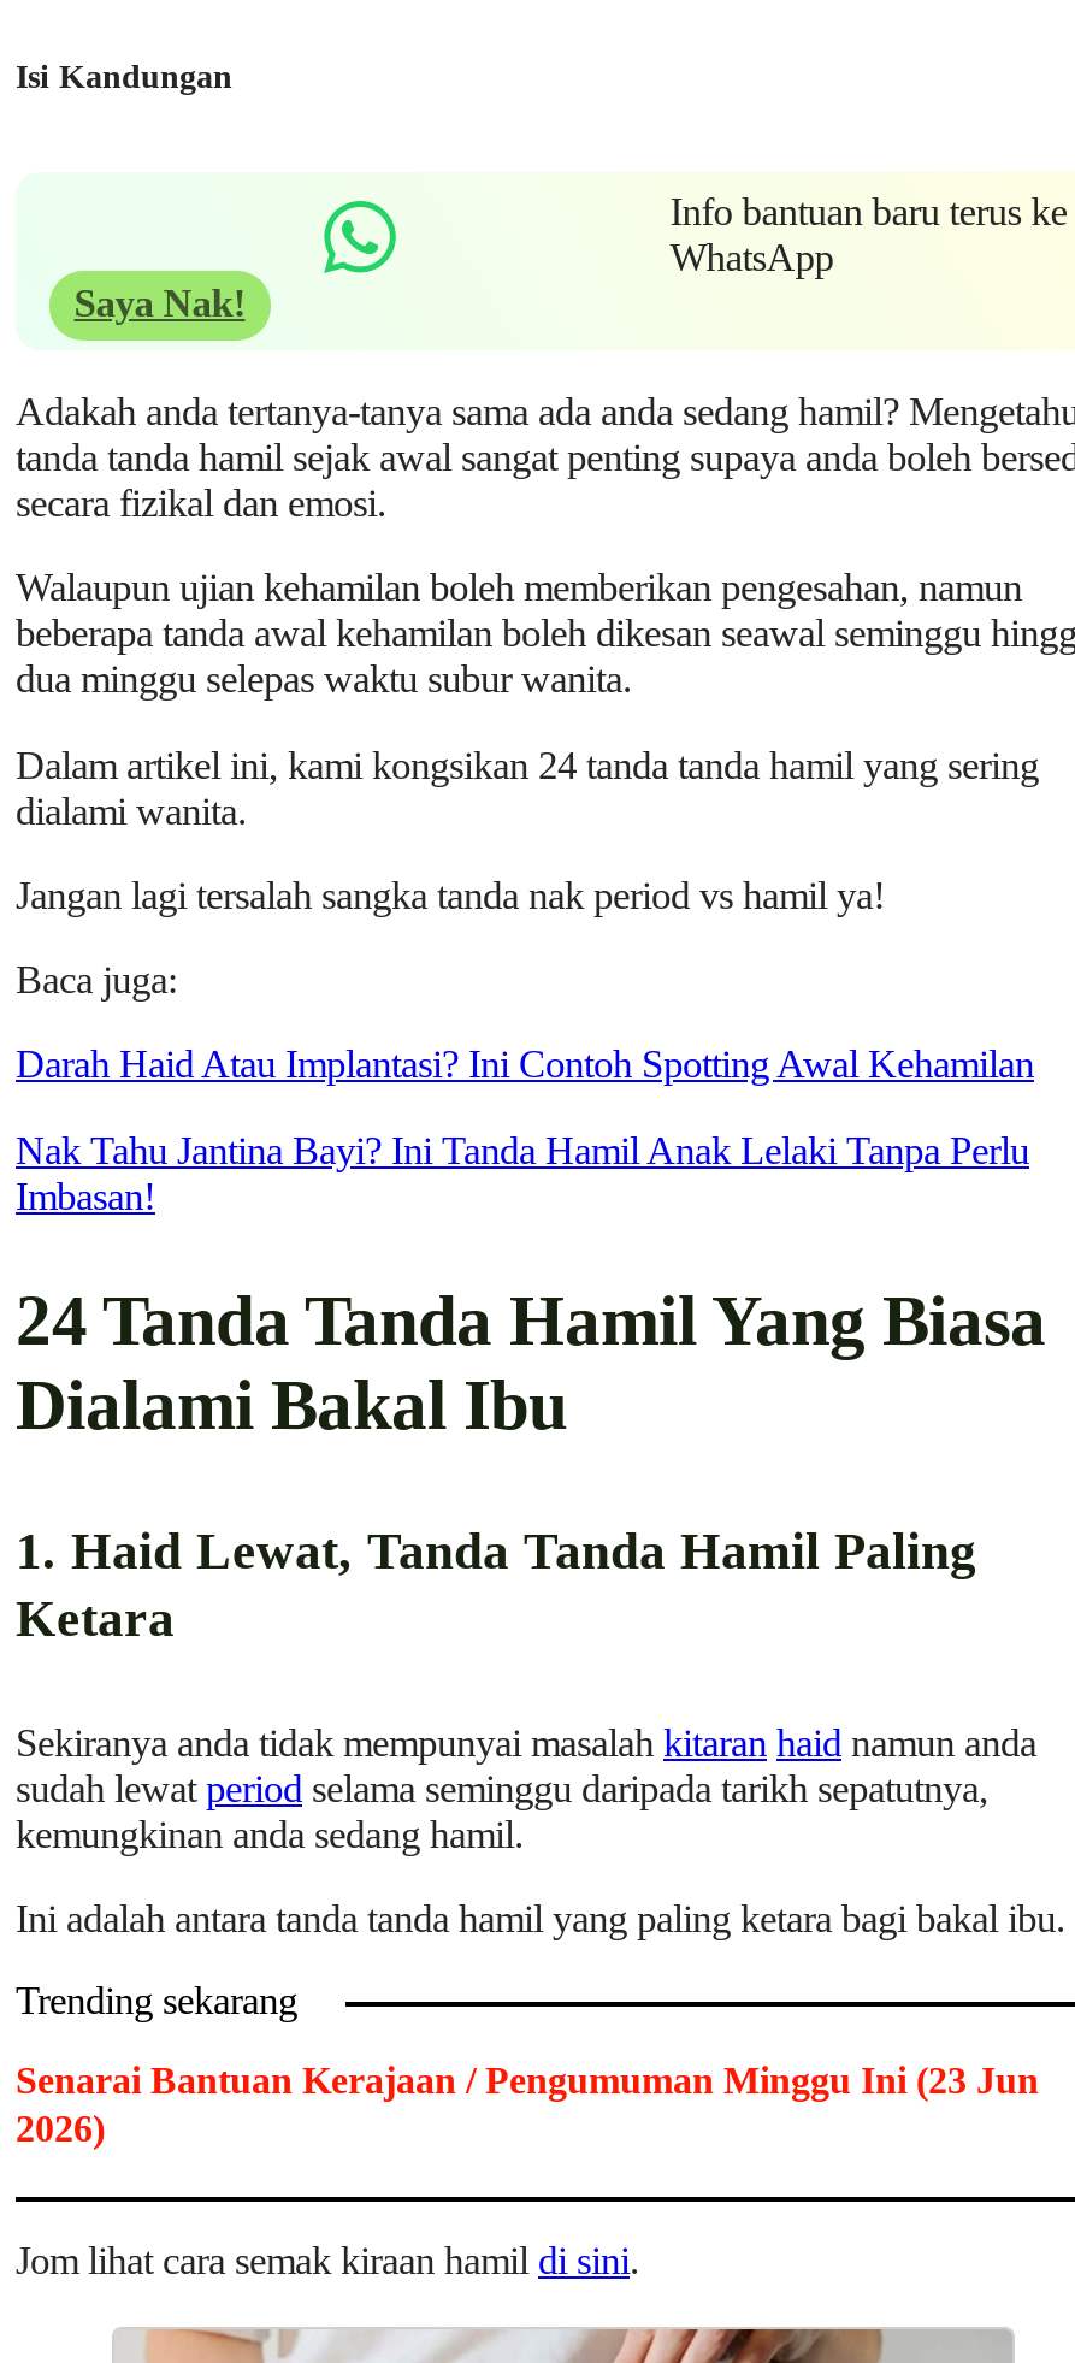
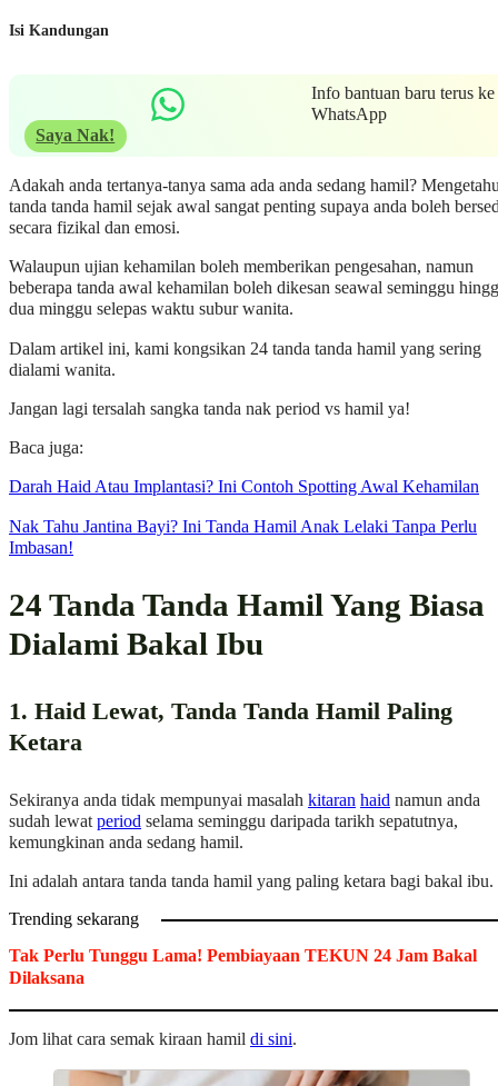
- Senarai Bantuan Kerajaan / Pengumuman Minggu Ini (23 Jun
- 2026)
+ Tak Perlu Tunggu Lama! Pembiayaan TEKUN 24 Jam Bakal
+ Dilaksana
